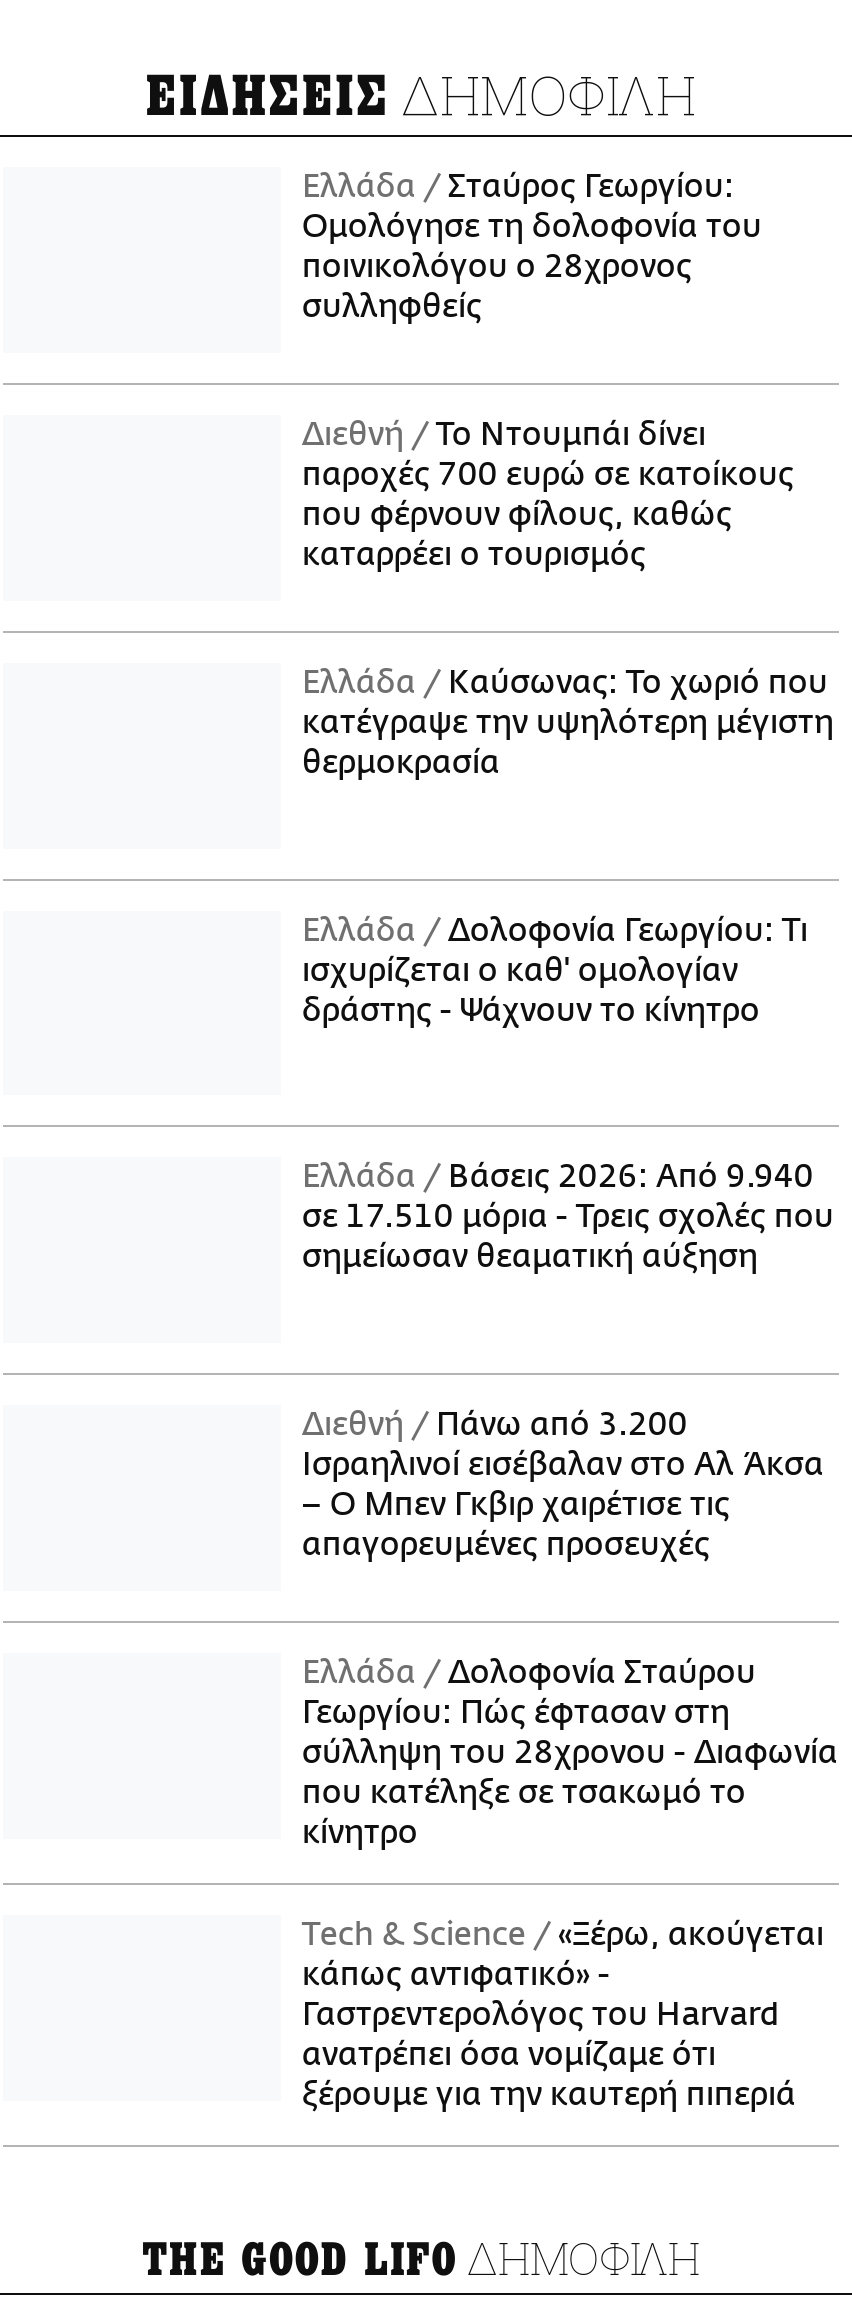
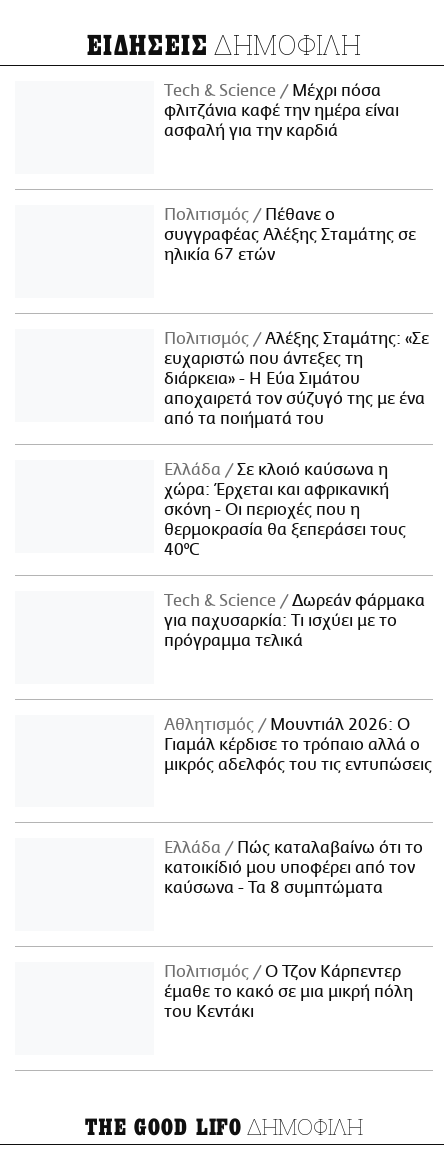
- Ελλάδα Σταύρος Γεωργίου:
- Ομολόγησε τη δολοφονία του
- ποινικολόγου ο 28χρονος
- συλληφθείς
+ Τech & Science Μέχρι πόσα
+ φλιτζάνια καφέ την ημέρα είναι
+ ασφαλή για την καρδιά

- Διεθνή Το Ντουμπάι δίνει
- παροχές 700 ευρώ σε κατοίκους
- που φέρνουν φίλους, καθώς
- καταρρέει ο τουρισμός
+ Πολιτισμός Πέθανε ο
+ συγγραφέας Αλέξης Σταμάτης σε
+ ηλικία 67 ετών

- Ελλάδα Καύσωνας: Το χωριό που
- κατέγραψε την υψηλότερη μέγιστη
- θερμοκρασία
+ Πολιτισμός Αλέξης Σταμάτης: «Σε
+ ευχαριστώ που άντεξες τη
+ διάρκεια» - Η Εύα Σιμάτου
+ αποχαιρετά τον σύζυγό της με ένα
+ από τα ποιήματά του

- Ελλάδα Δολοφονία Γεωργίου: Τι
- ισχυρίζεται ο καθ' ομολογίαν
- δράστης - Ψάχνουν το κίνητρο
+ Ελλάδα Σε κλοιό καύσωνα η
+ χώρα: Έρχεται και αφρικανική
+ σκόνη - Οι περιοχές που η
+ θερμοκρασία θα ξεπεράσει τους
+ 40°C

- Ελλάδα Βάσεις 2026: Από 9.940
- σε 17.510 μόρια - Τρεις σχολές που
- σημείωσαν θεαματική αύξηση
+ Τech & Science Δωρεάν φάρμακα
+ για παχυσαρκία: Τι ισχύει με το
+ πρόγραμμα τελικά

- Διεθνή Πάνω από 3.200
- Ισραηλινοί εισέβαλαν στο Αλ Άκσα
- – Ο Μπεν Γκβιρ χαιρέτισε τις
- απαγορευμένες προσευχές
+ Αθλητισμός Μουντιάλ 2026: Ο
+ Γιαμάλ κέρδισε το τρόπαιο αλλά ο
+ μικρός αδελφός του τις εντυπώσεις

- Ελλάδα Δολοφονία Σταύρου
- Γεωργίου: Πώς έφτασαν στη
- σύλληψη του 28χρονου - Διαφωνία
- που κατέληξε σε τσακωμό το
- κίνητρο
+ Ελλάδα Πώς καταλαβαίνω ότι το
+ κατοικίδιό μου υποφέρει από τον
+ καύσωνα - Τα 8 συμπτώματα

- Τech & Science «Ξέρω, ακούγεται
- κάπως αντιφατικό» -
- Γαστρεντερολόγος του Harvard
- ανατρέπει όσα νομίζαμε ότι
- ξέρουμε για την καυτερή πιπεριά
+ Πολιτισμός Ο Τζον Κάρπεντερ
+ έμαθε το κακό σε μια μικρή πόλη
+ του Κεντάκι
